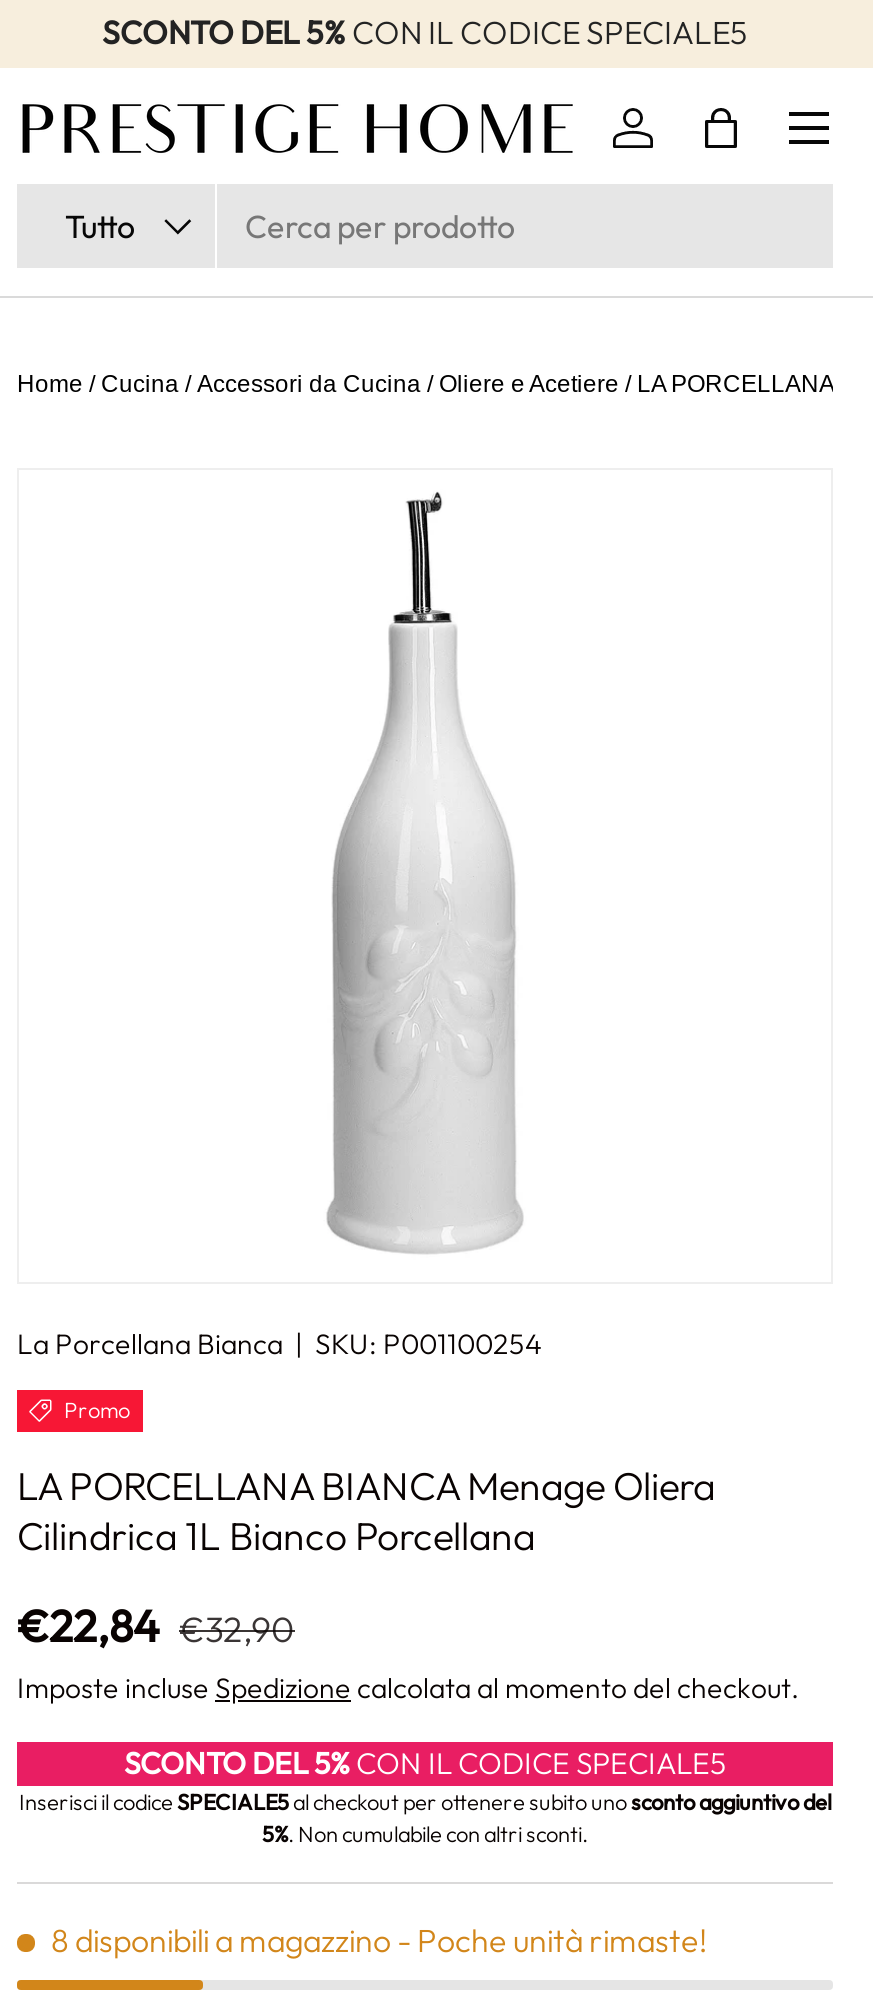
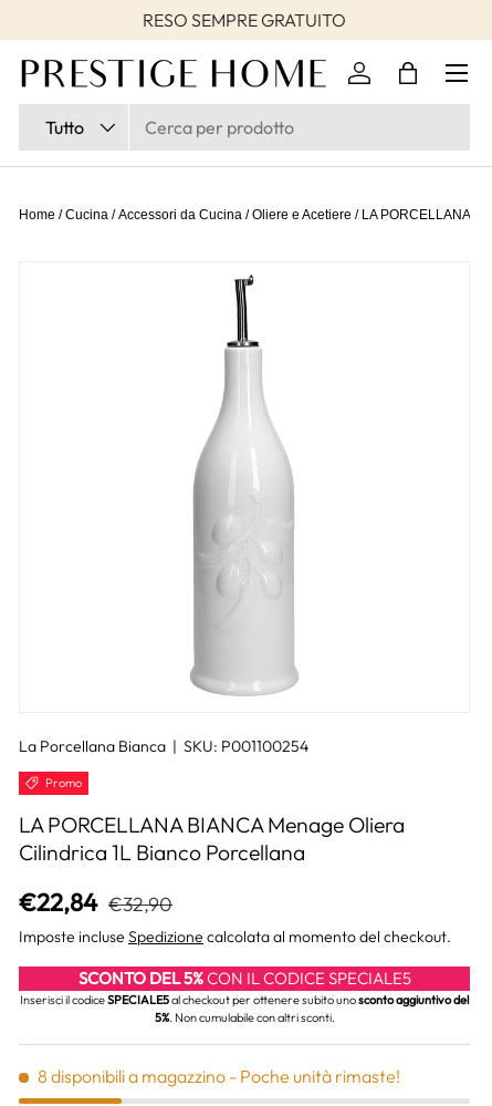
- SCONTO DEL 5% CON IL CODICE SPECIALE5
+ RESO SEMPRE GRATUITO
